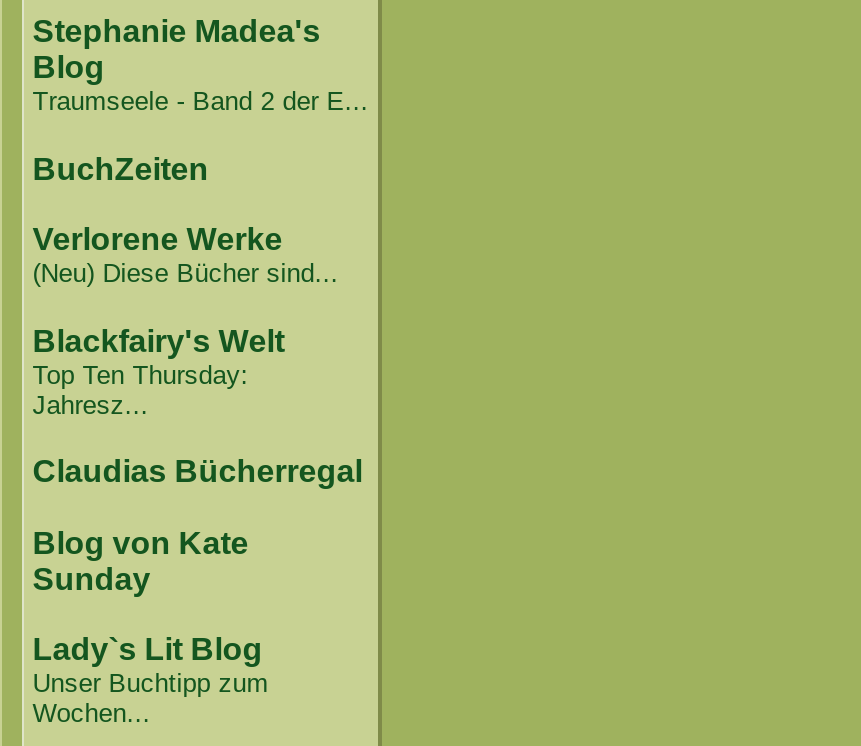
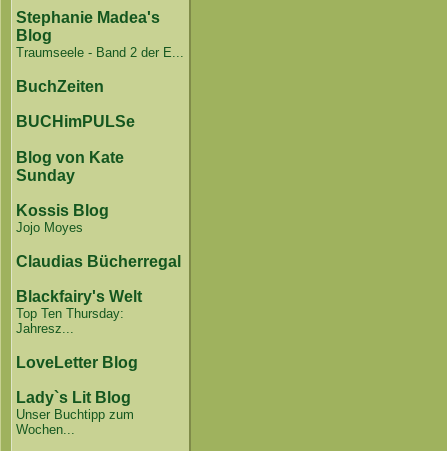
- Verlorene Werke
- (Neu) Diese Bücher sind...
+ BUCHimPULSe
+ Kossis Blog
+ Jojo Moyes

moved down: Blackfairy's Welt | Top Ten Thursday: | Jahresz...

+ LoveLetter Blog

moved up: Claudias Bücherregal

moved up: Blog von Kate | Sunday
